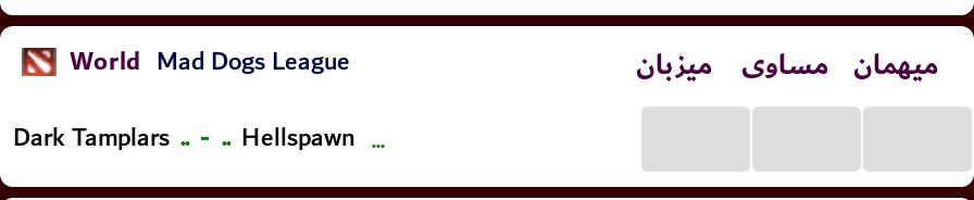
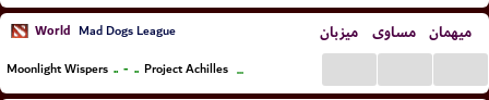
- Dark Tamplars .. - .. Hellspawn ...
+ Moonlight Wispers .. - .. Project Achilles ...
